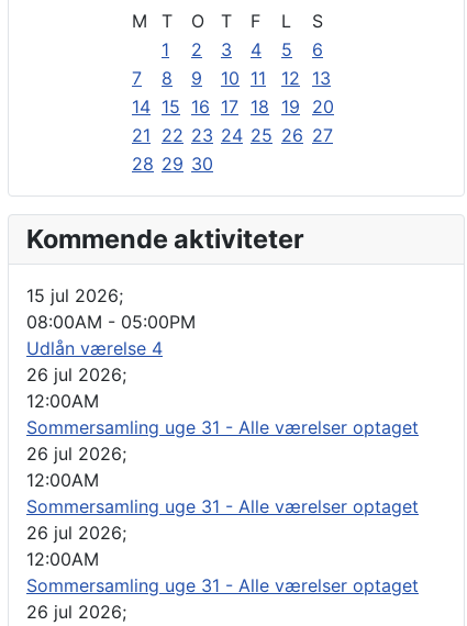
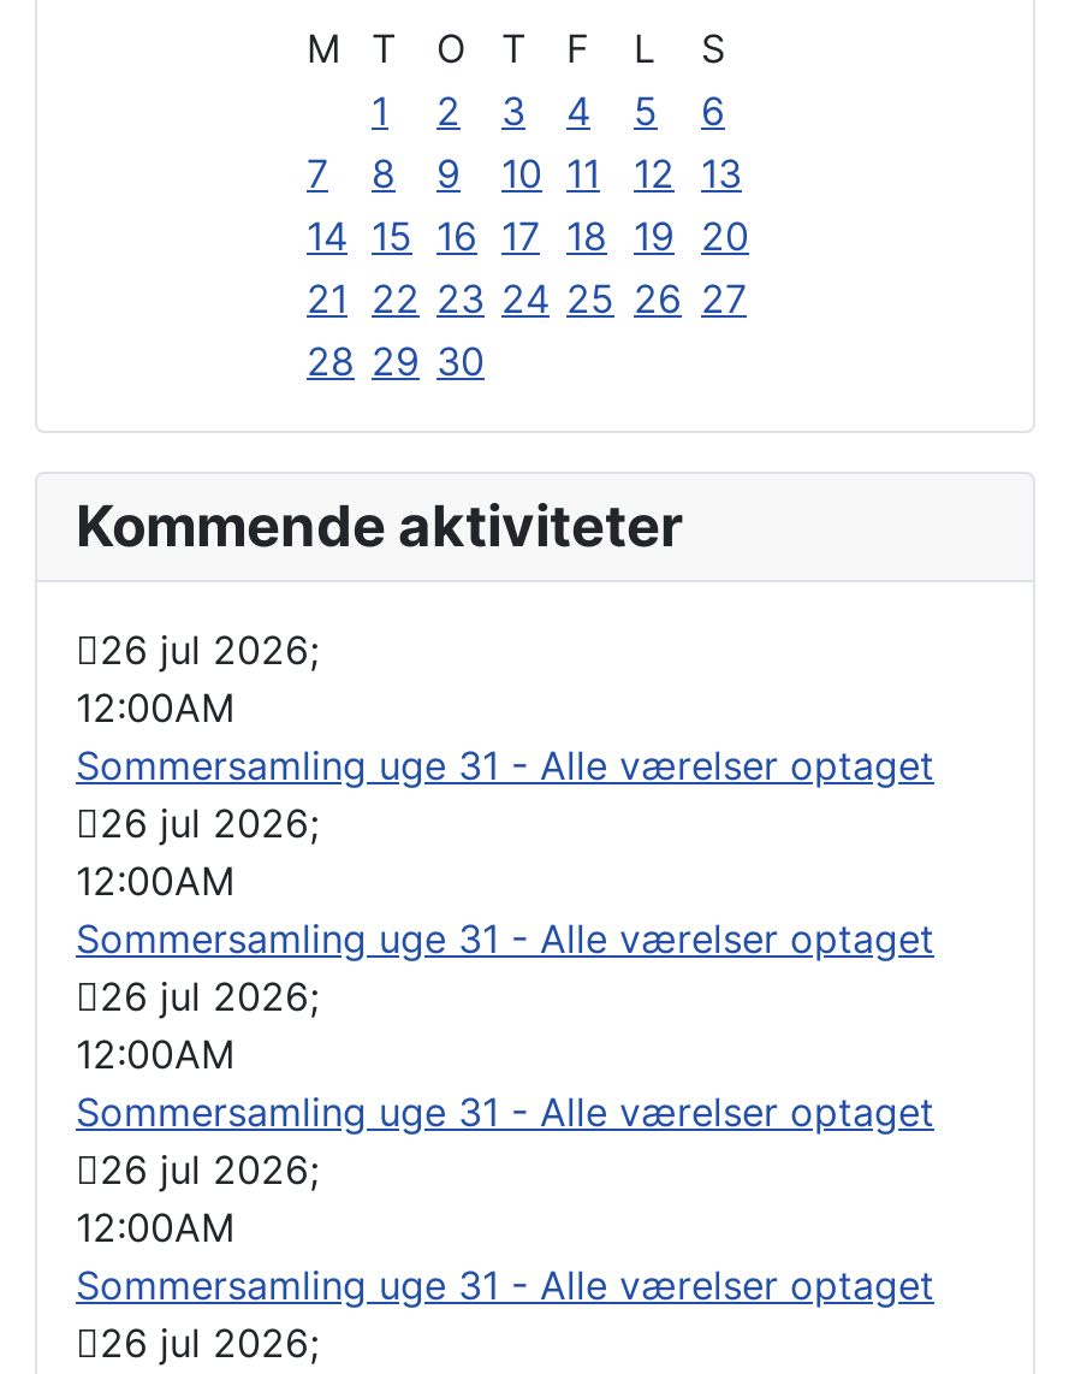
- 15 jul 2026;
- 08:00AM - 05:00PM
- Udlån værelse 4
+ 26 jul 2026;
+ 12:00AM
+ Sommersamling uge 31 - Alle værelser optaget
